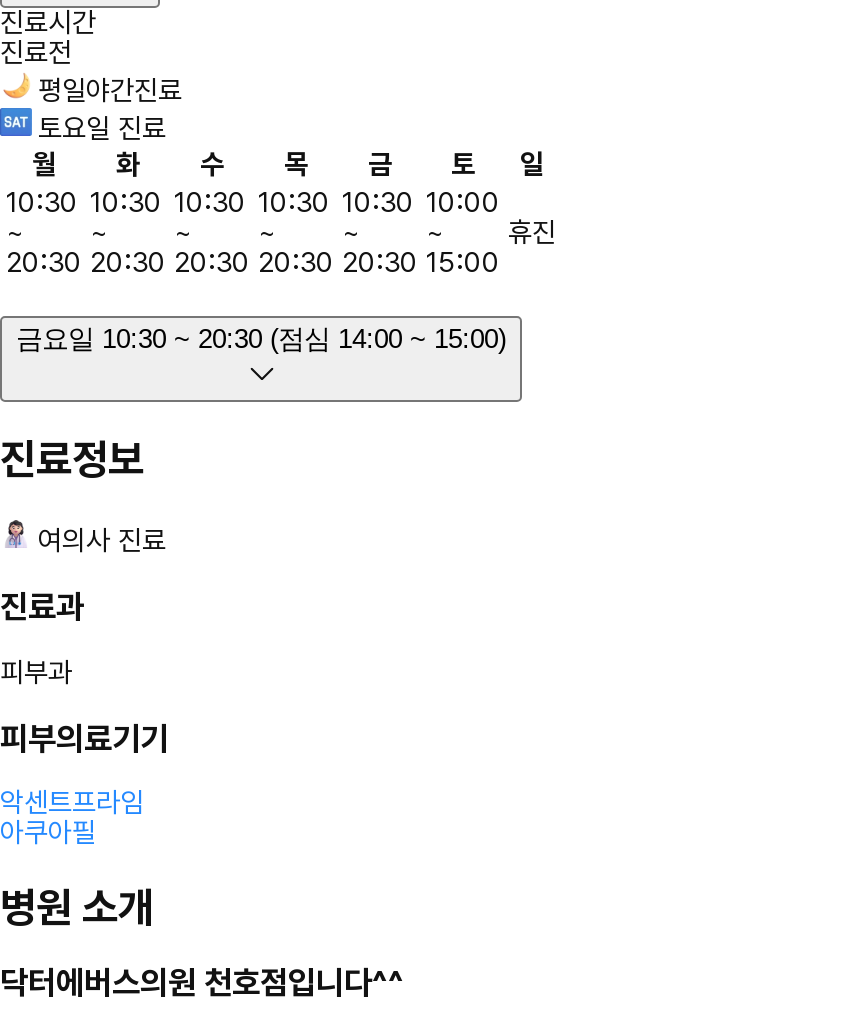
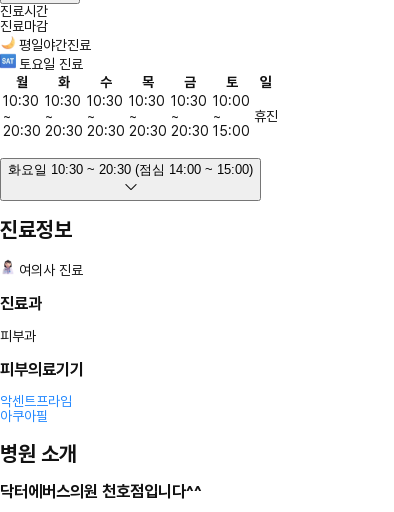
- 진료전
+ 진료마감

- 금요일 10:30 ~ 20:30 (점심 14:00 ~ 15:00)
+ 화요일 10:30 ~ 20:30 (점심 14:00 ~ 15:00)
